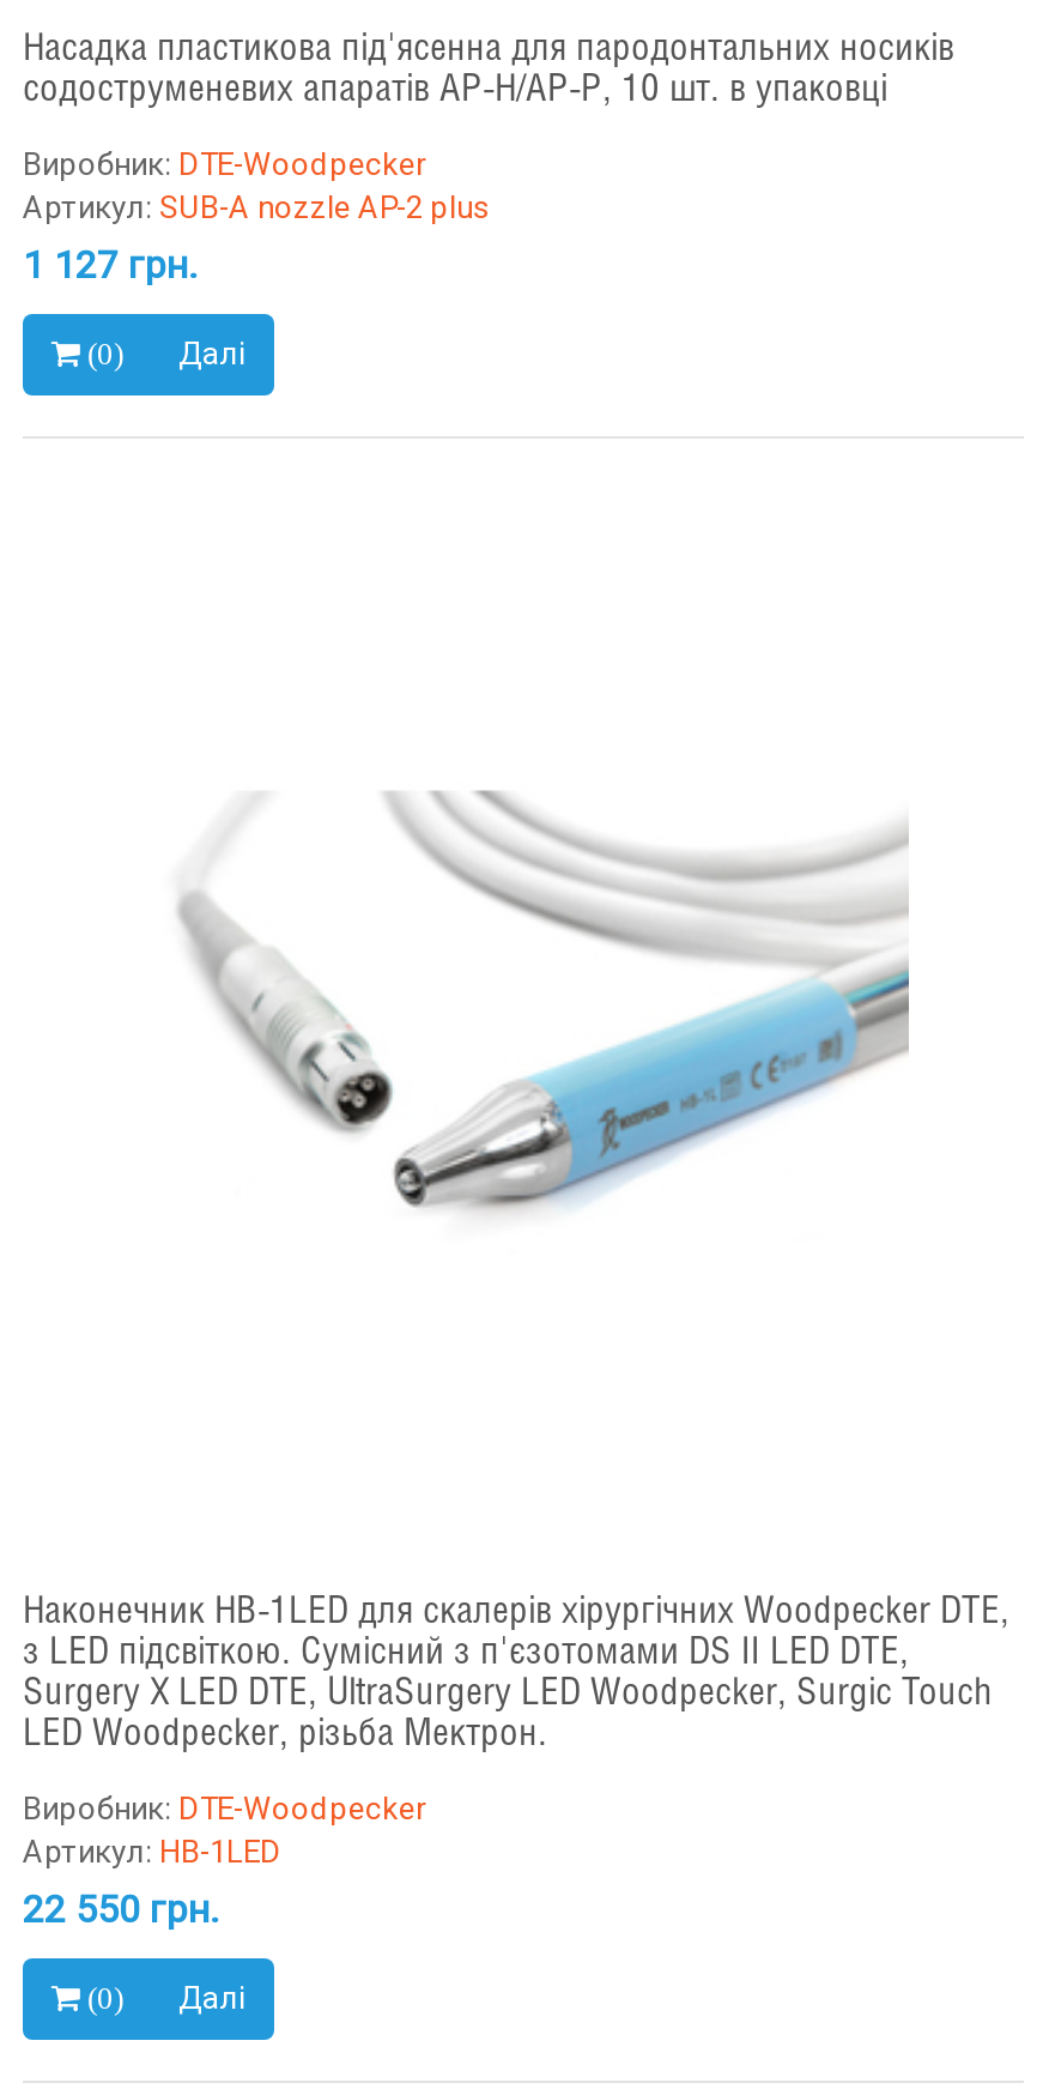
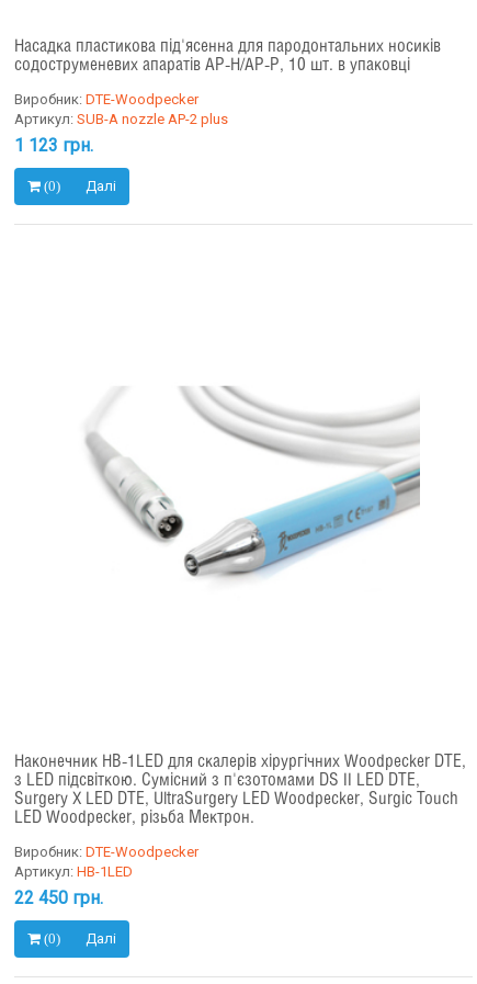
- 1 127 грн.
+ 1 123 грн.

- 22 550 грн.
+ 22 450 грн.
